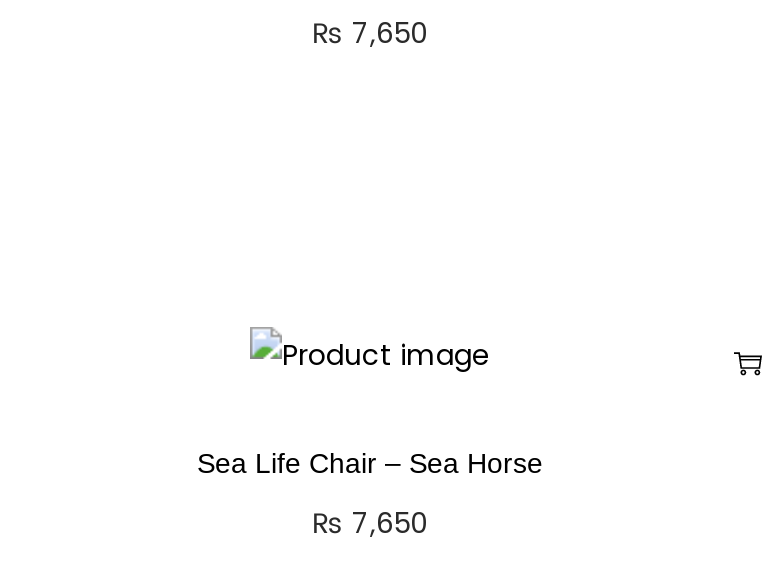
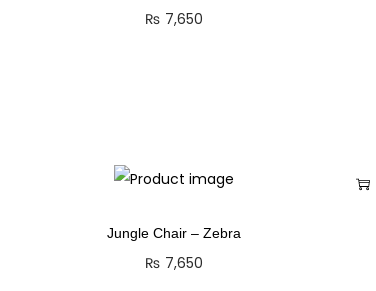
- Sea Life Chair – Sea Horse
+ Jungle Chair – Zebra
